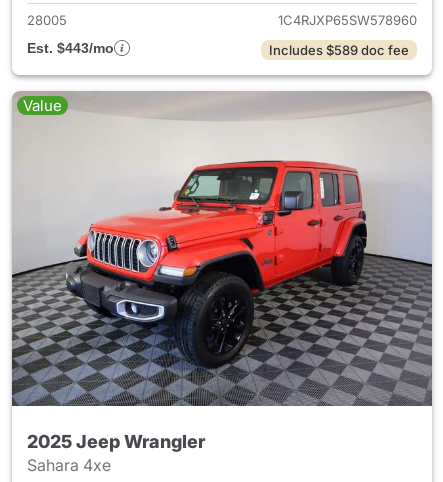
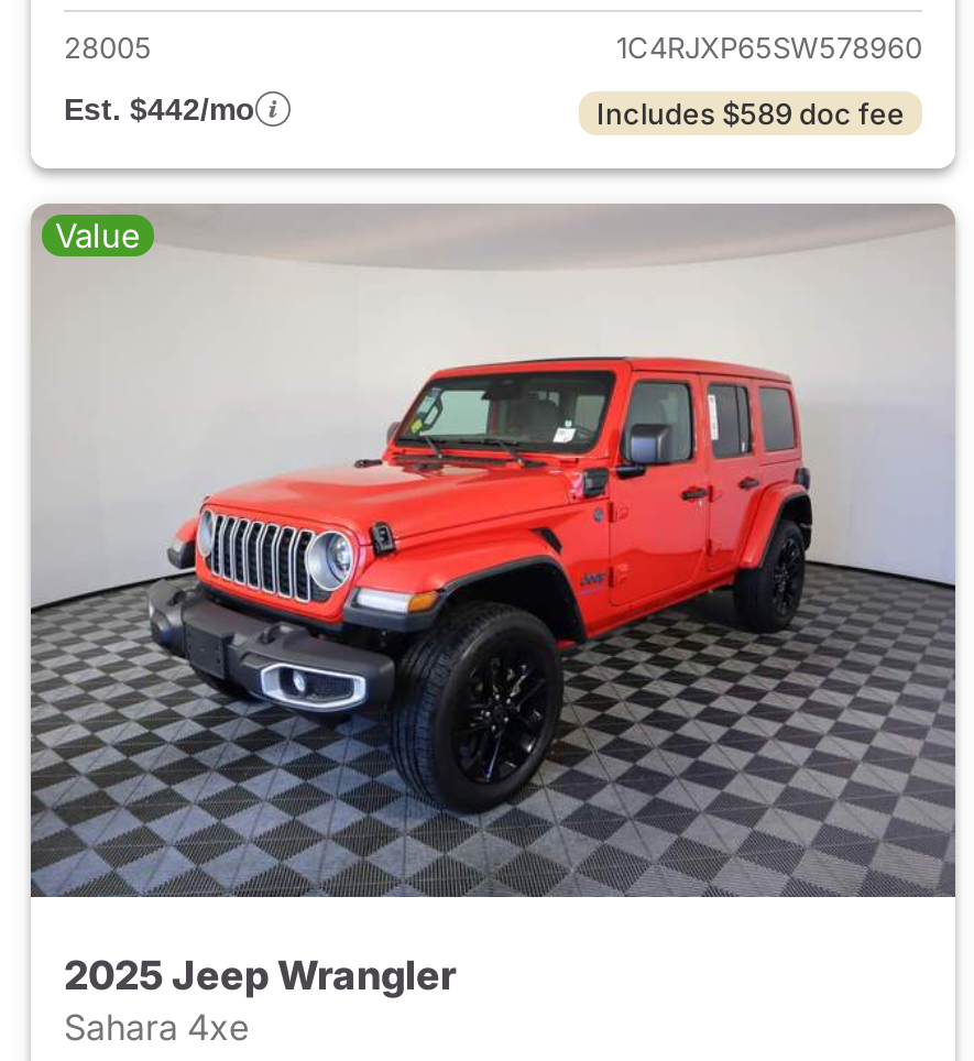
- Est. $443/mo
+ Est. $442/mo
